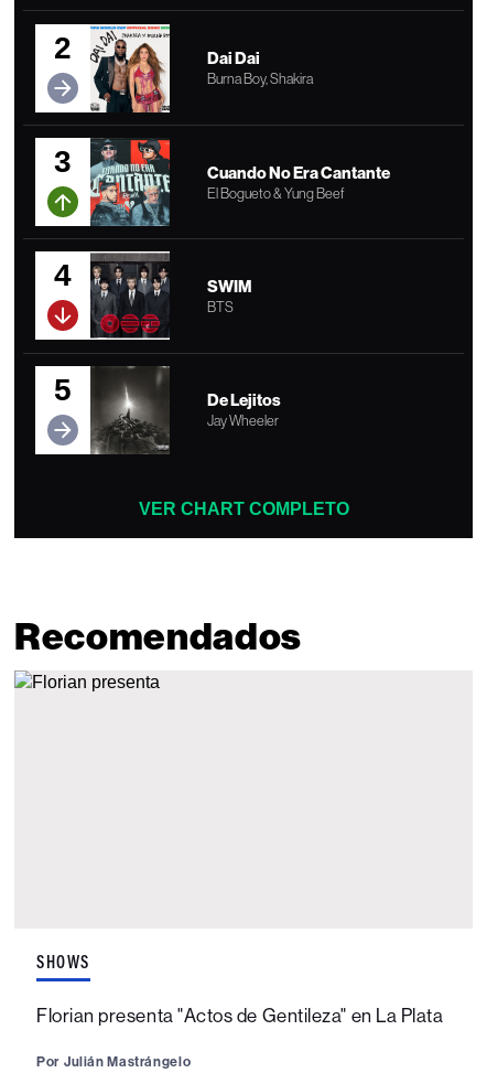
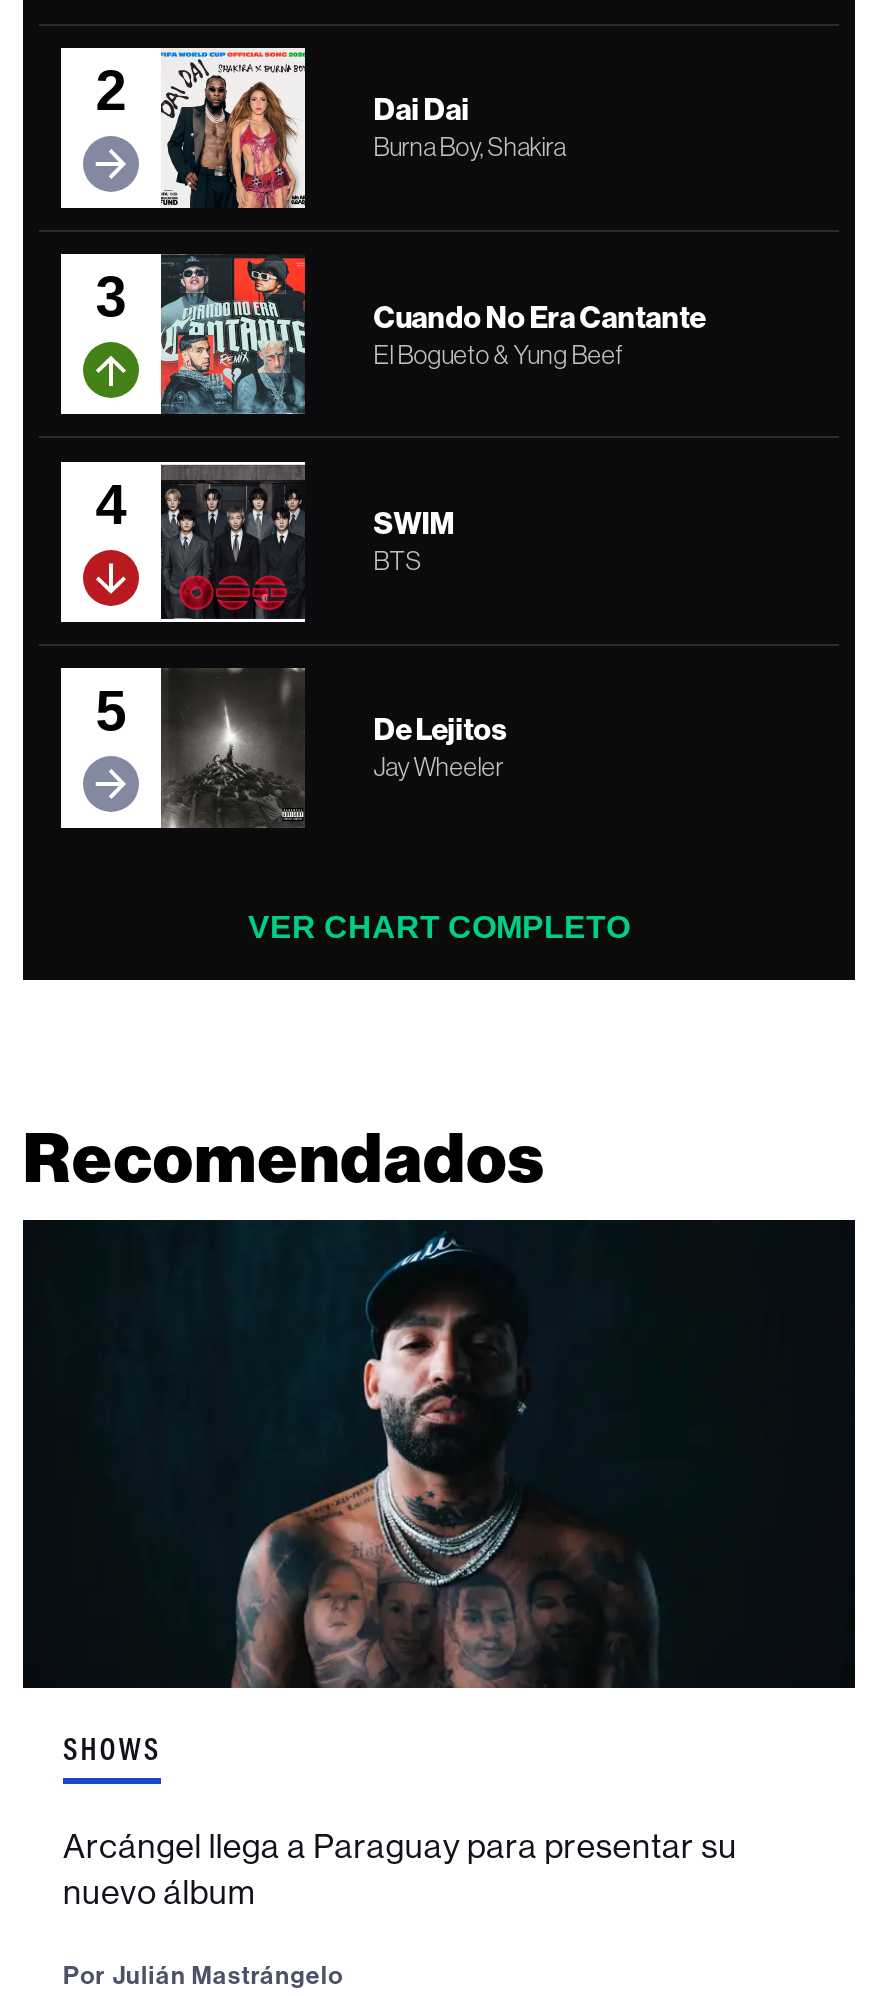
+ [image]

- Florian presenta "Actos de Gentileza" en La Plata
+ Arcángel llega a Paraguay para presentar su
+ nuevo álbum
